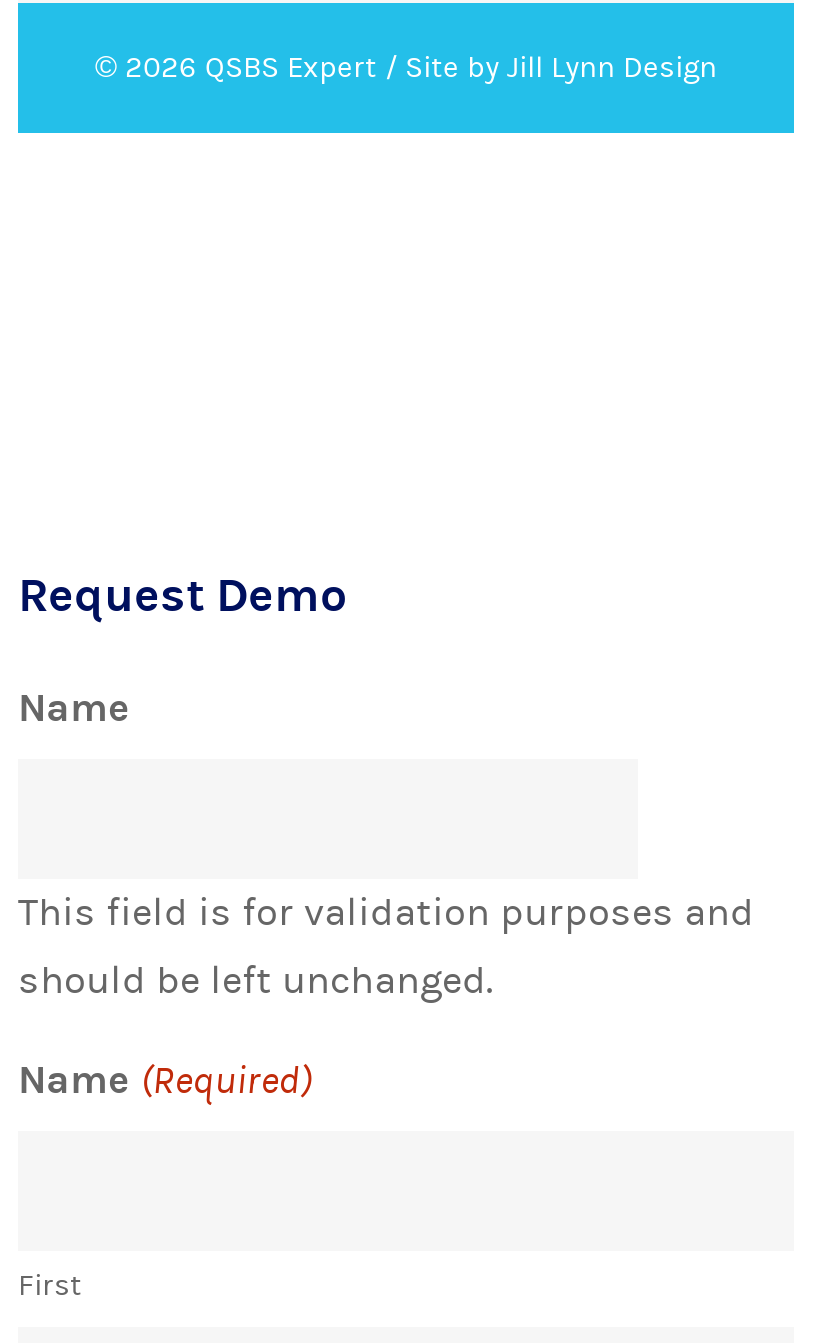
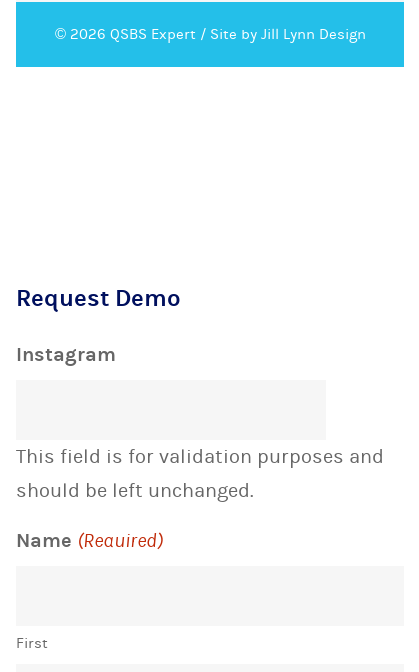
- Name
+ Instagram
